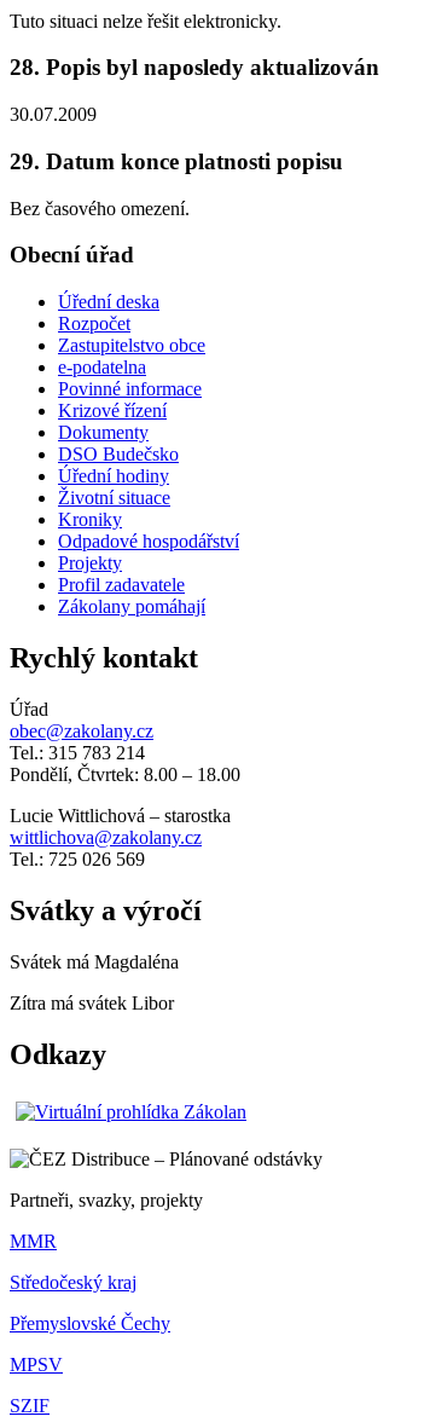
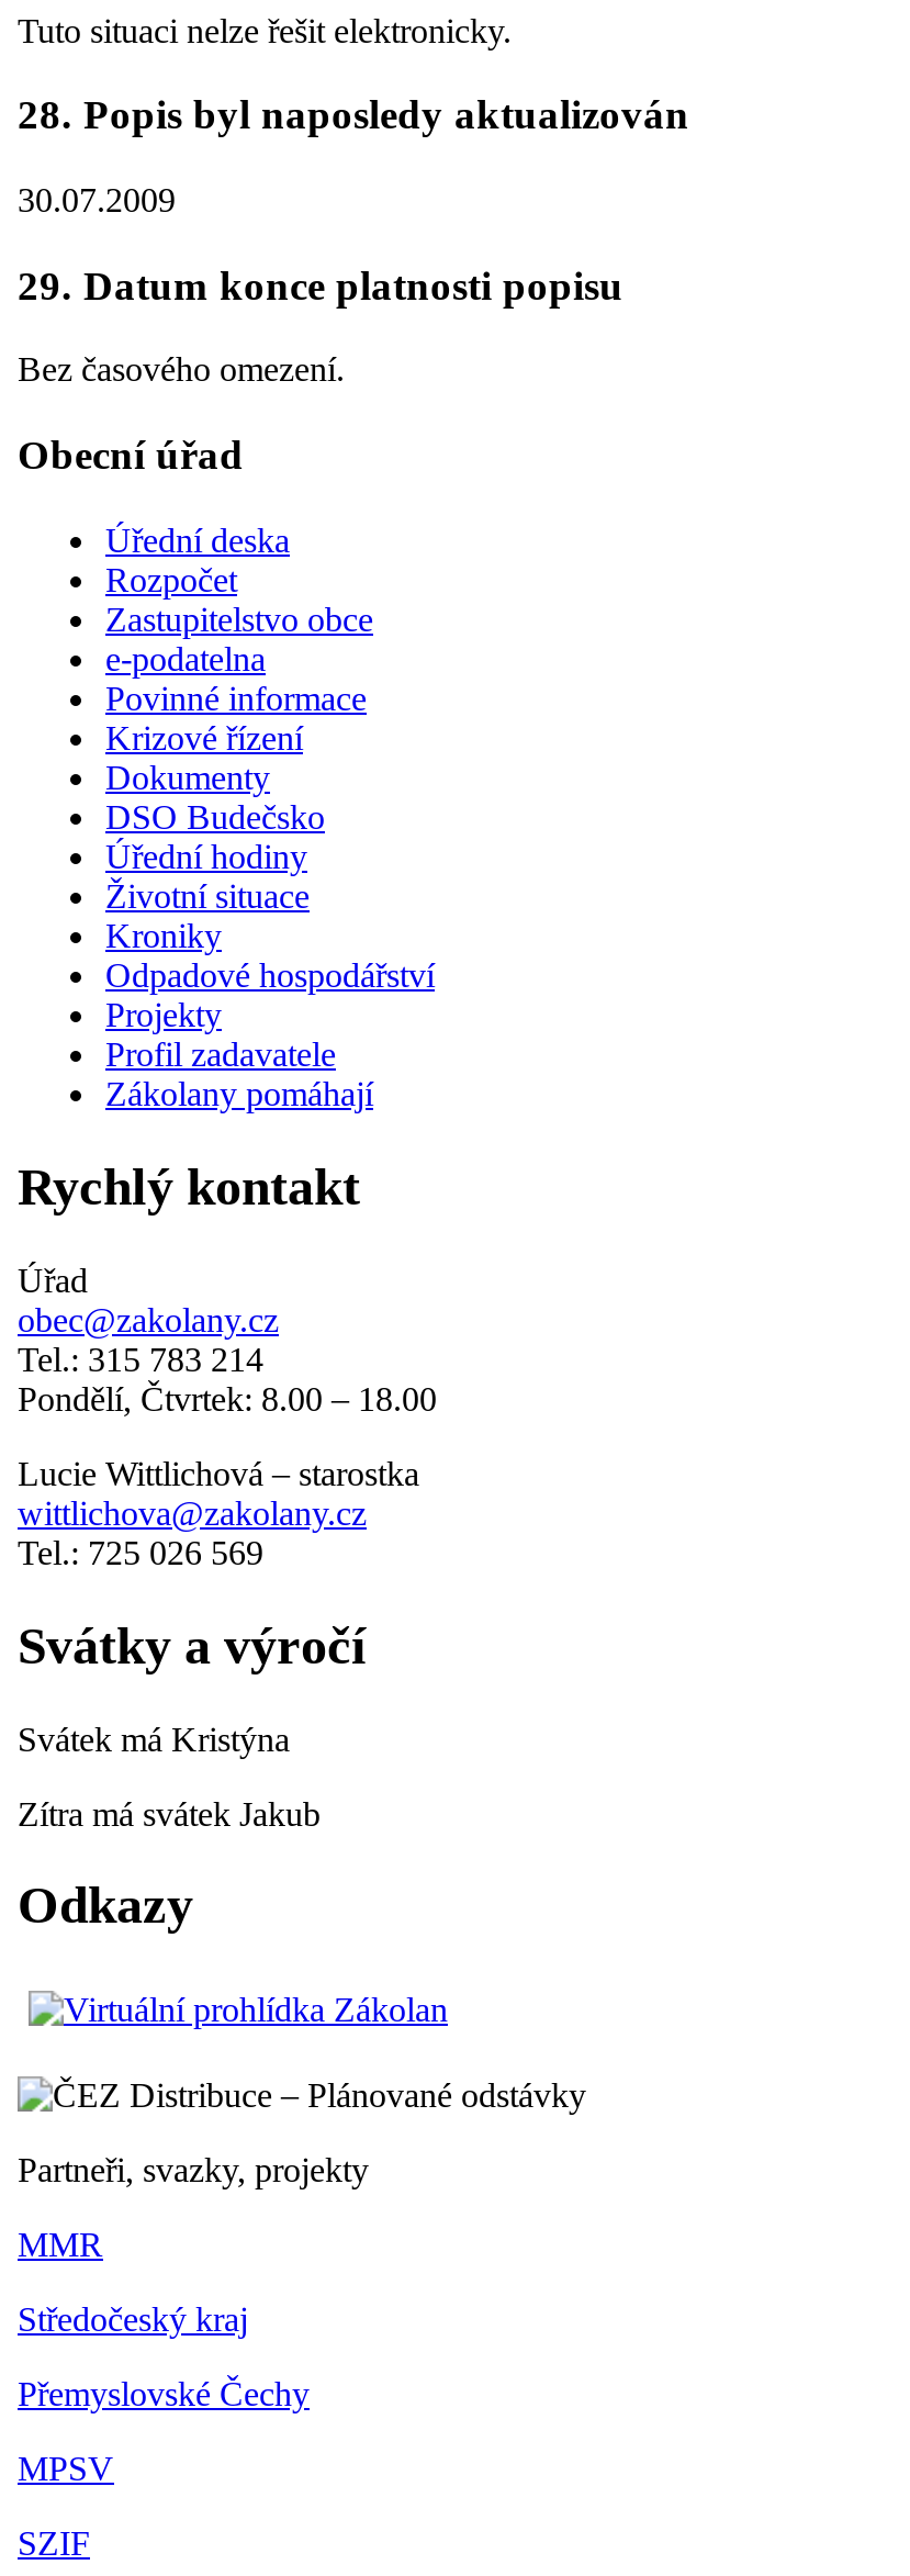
- Svátek má Magdaléna
+ Svátek má Kristýna

- Zítra má svátek Libor
+ Zítra má svátek Jakub
